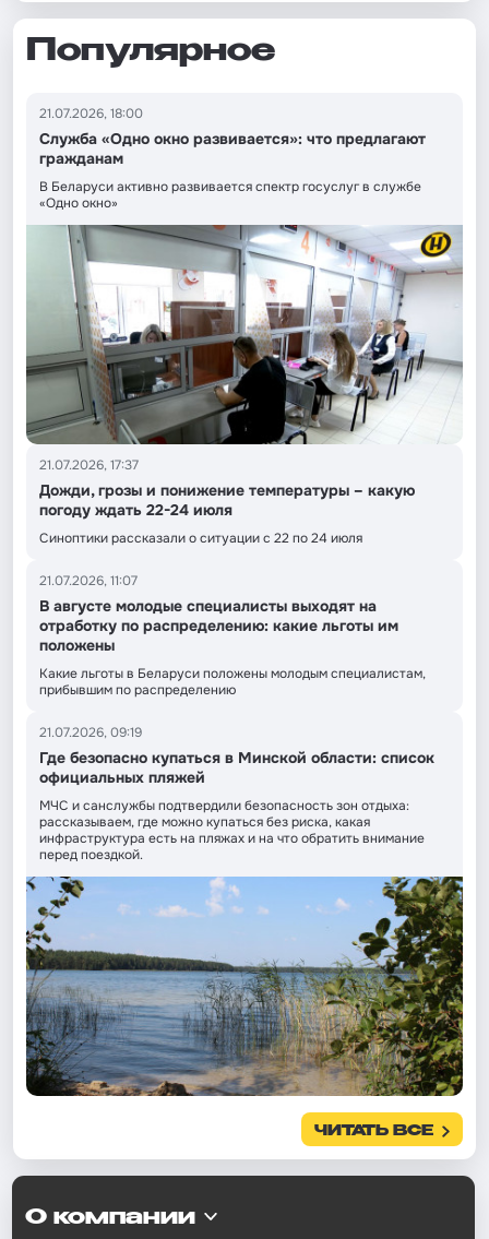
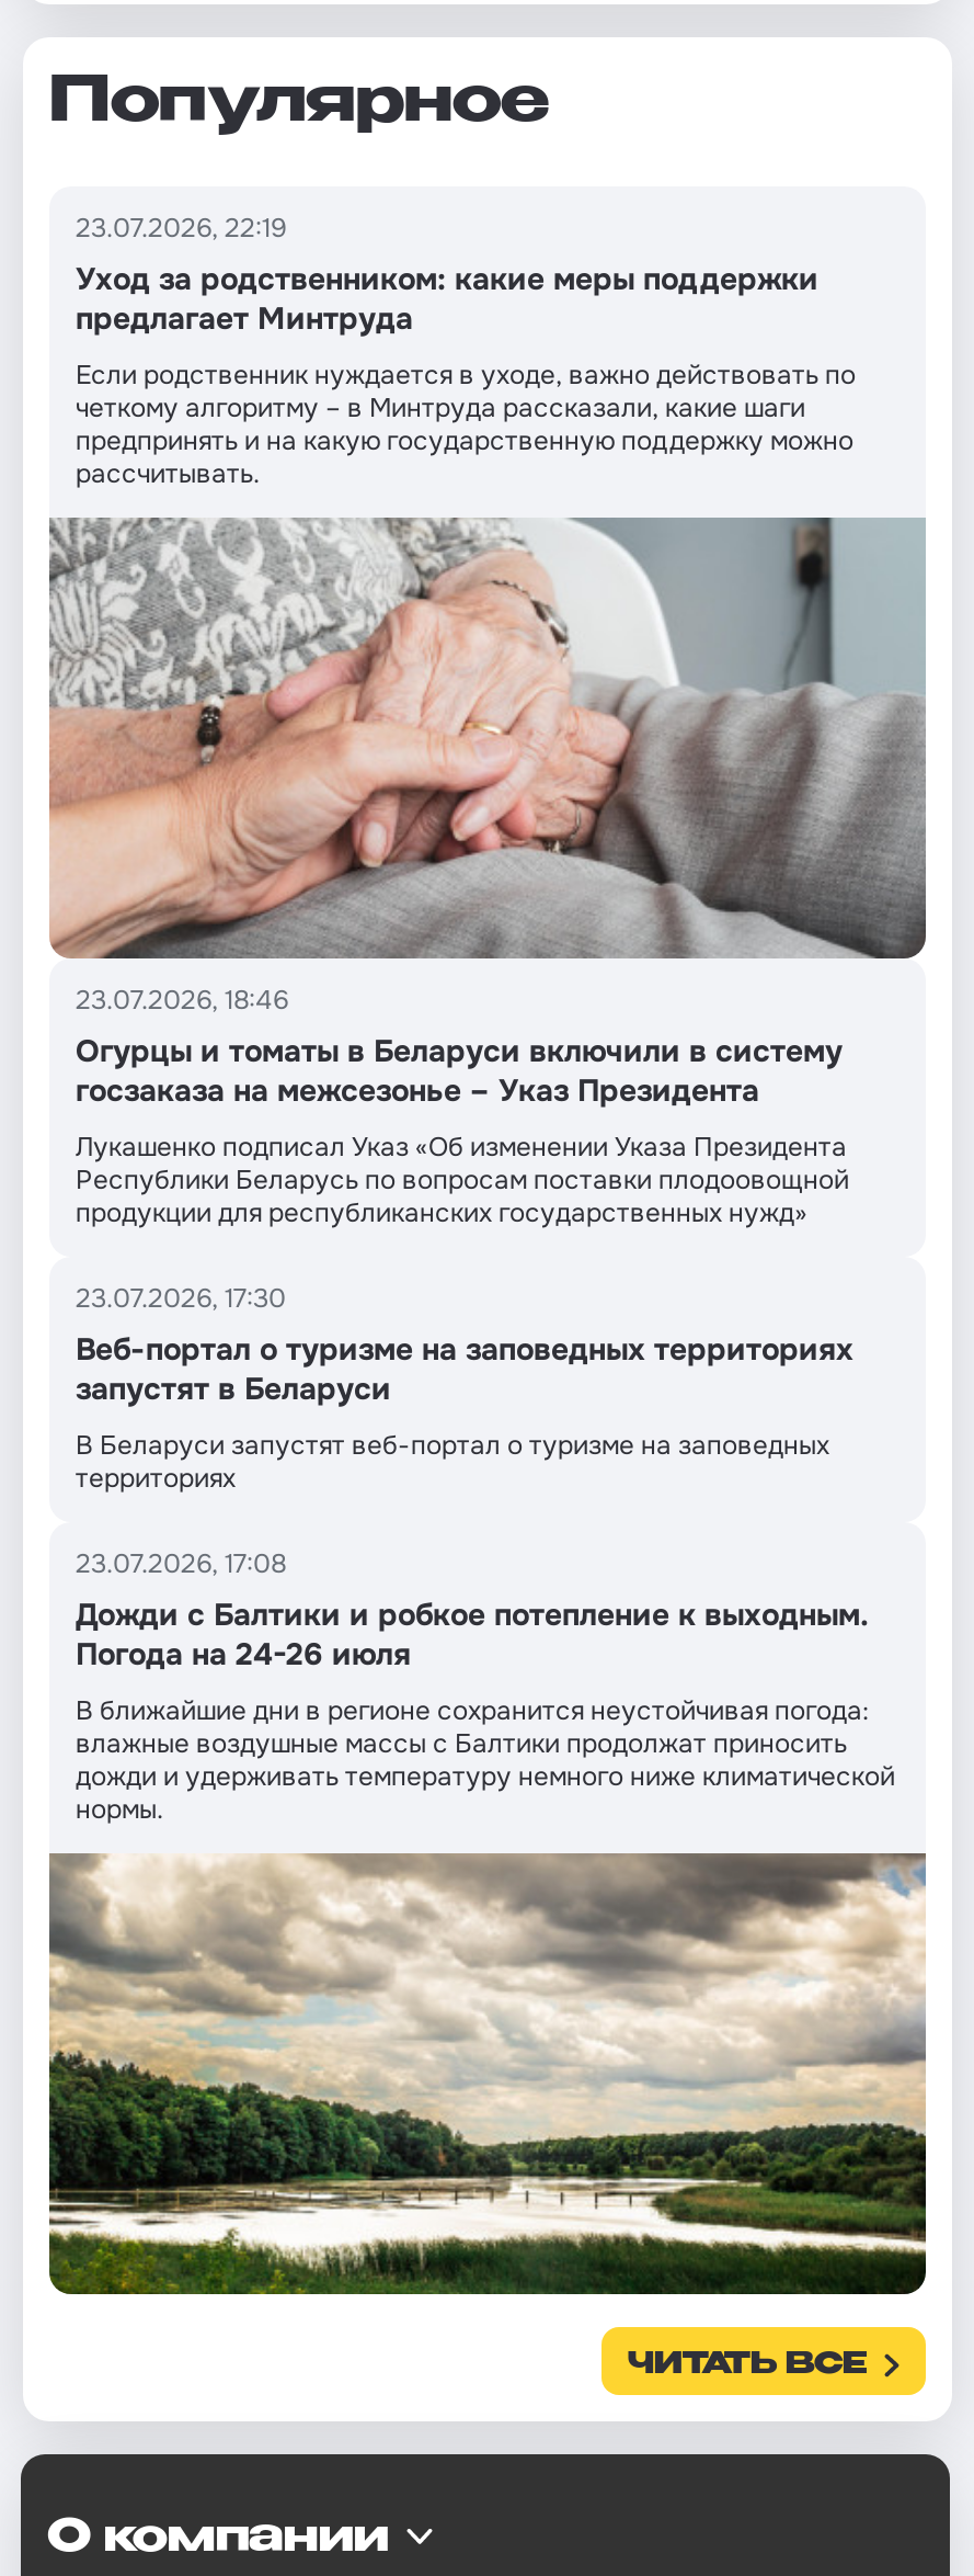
- 21.07.2026, 18:00
- Служба «Одно окно развивается»: что предлагают
- гражданам
+ 23.07.2026, 22:19
+ Уход за родственником: какие меры поддержки
+ предлагает Минтруда

- В Беларуси активно развивается спектр госуслуг в службе
- «Одно окно»
+ Если родственник нуждается в уходе, важно действовать по
+ четкому алгоритму – в Минтруда рассказали, какие шаги
+ предпринять и на какую государственную поддержку можно
+ рассчитывать.

- [image]
- 21.07.2026, 17:37
- Дожди, грозы и понижение температуры – какую
- погоду ждать 22-24 июля
+ [image]
+ 23.07.2026, 18:46
+ Огурцы и томаты в Беларуси включили в систему
+ госзаказа на межсезонье – Указ Президента

- Синоптики рассказали о ситуации с 22 по 24 июля
+ Лукашенко подписал Указ «Об изменении Указа Президента
+ Республики Беларусь по вопросам поставки плодоовощной
+ продукции для республиканских государственных нужд»

- 21.07.2026, 11:07
- В августе молодые специалисты выходят на
- отработку по распределению: какие льготы им
- положены
+ 23.07.2026, 17:30
+ Веб-портал о туризме на заповедных территориях
+ запустят в Беларуси

- Какие льготы в Беларуси положены молодым специалистам,
- прибывшим по распределению
+ В Беларуси запустят веб-портал о туризме на заповедных
+ территориях

- 21.07.2026, 09:19
- Где безопасно купаться в Минской области: список
- официальных пляжей
+ 23.07.2026, 17:08
+ Дожди с Балтики и робкое потепление к выходным.
+ Погода на 24-26 июля

- МЧС и санслужбы подтвердили безопасность зон отдыха:
- рассказываем, где можно купаться без риска, какая
- инфраструктура есть на пляжах и на что обратить внимание
- перед поездкой.
+ В ближайшие дни в регионе сохранится неустойчивая погода:
+ влажные воздушные массы с Балтики продолжат приносить
+ дожди и удерживать температуру немного ниже климатической
+ нормы.

- [image]
+ [image]
